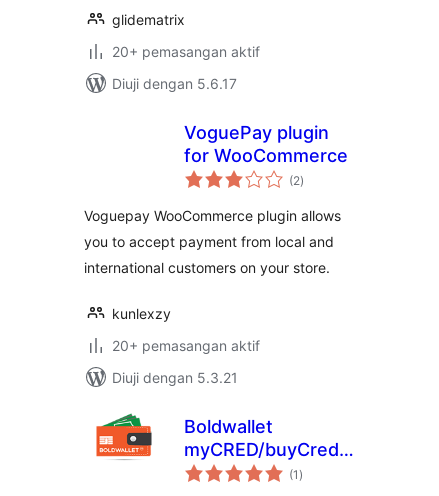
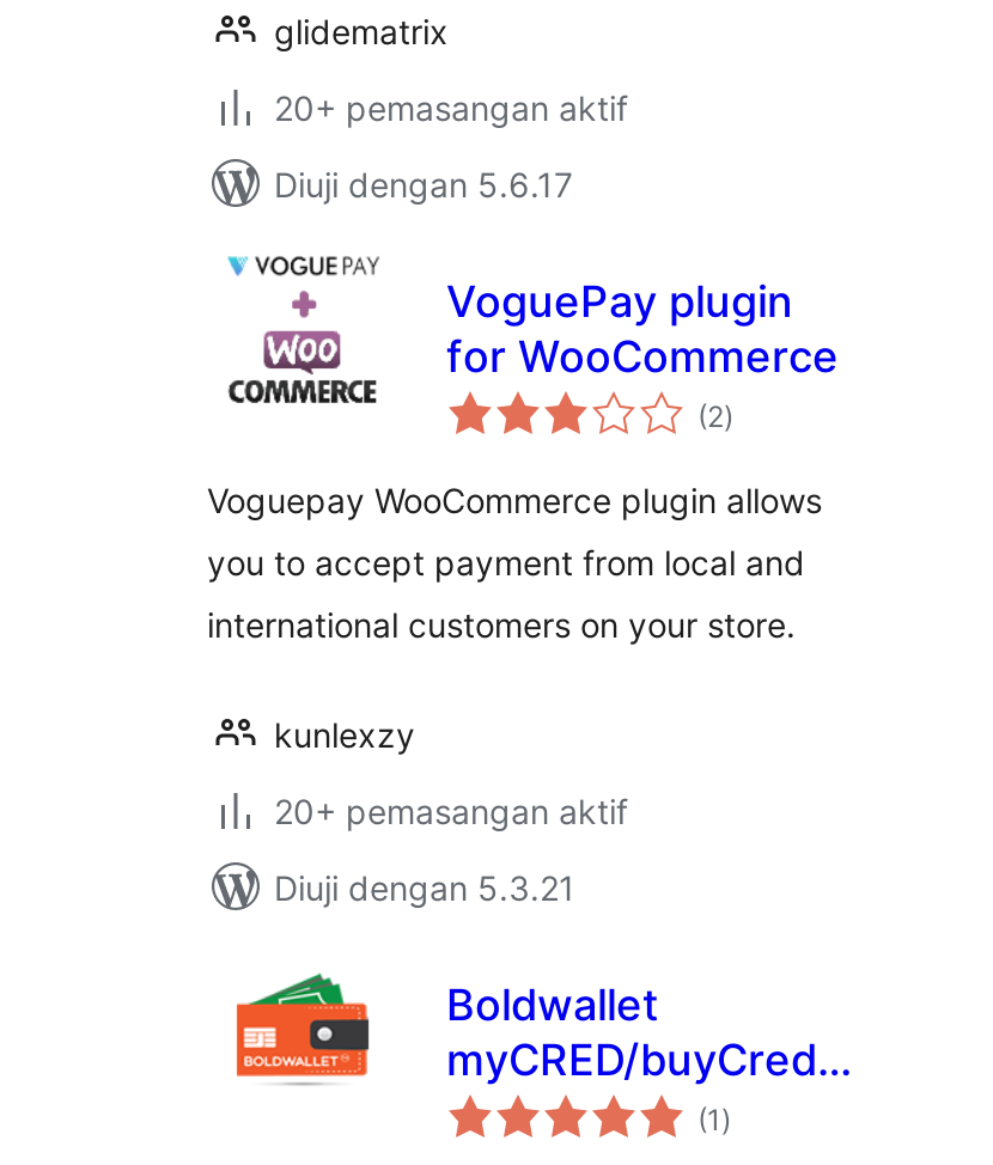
+ [image]
